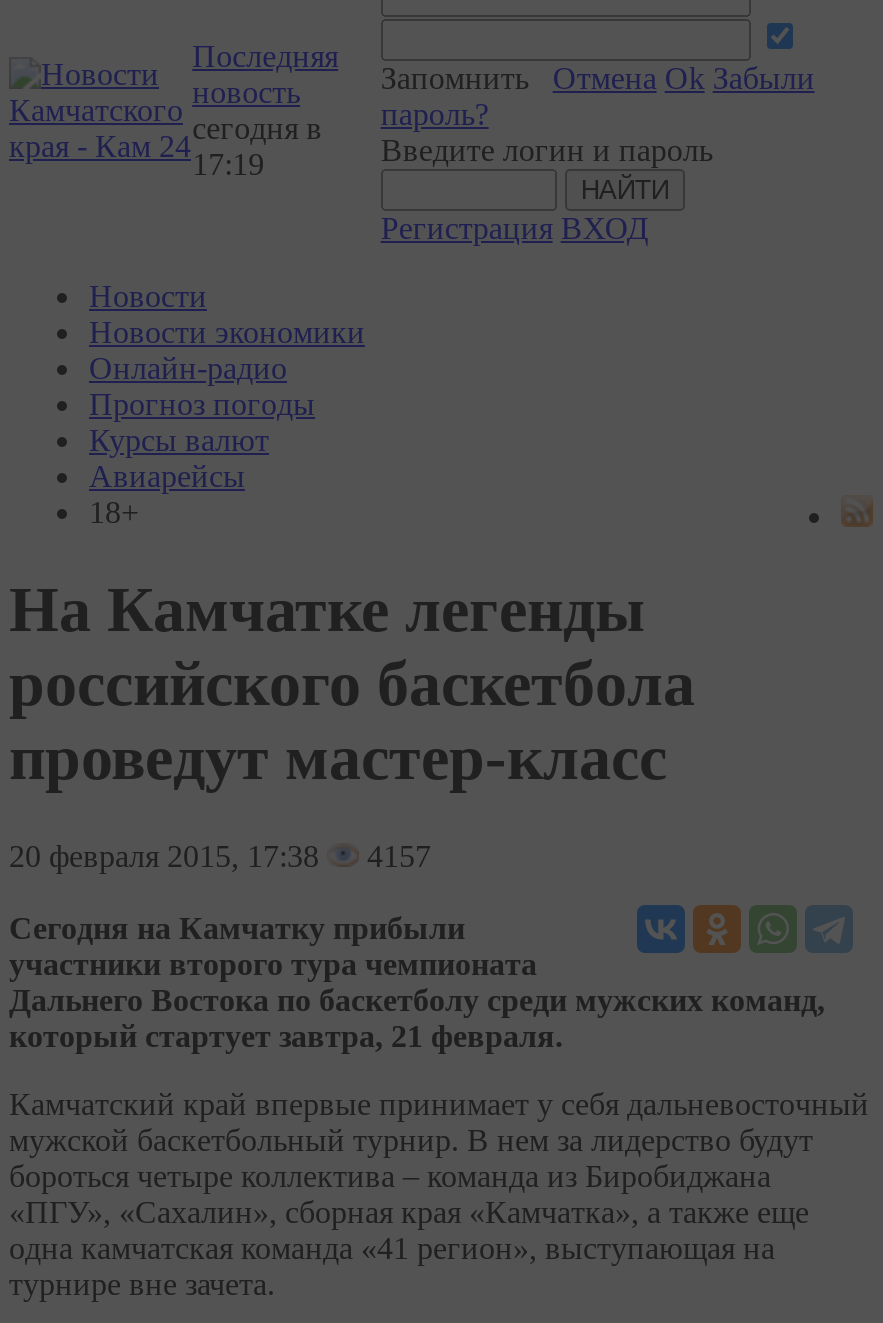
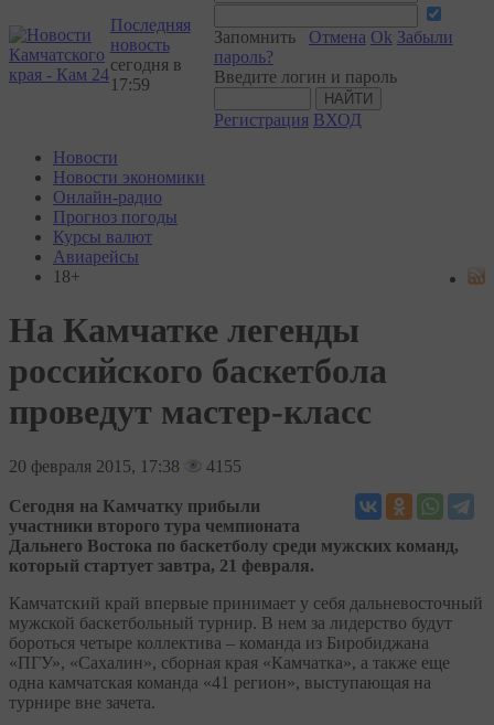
- 17:19
+ 17:59

- 20 февраля 2015, 17:38 4157
+ 20 февраля 2015, 17:38 4155
